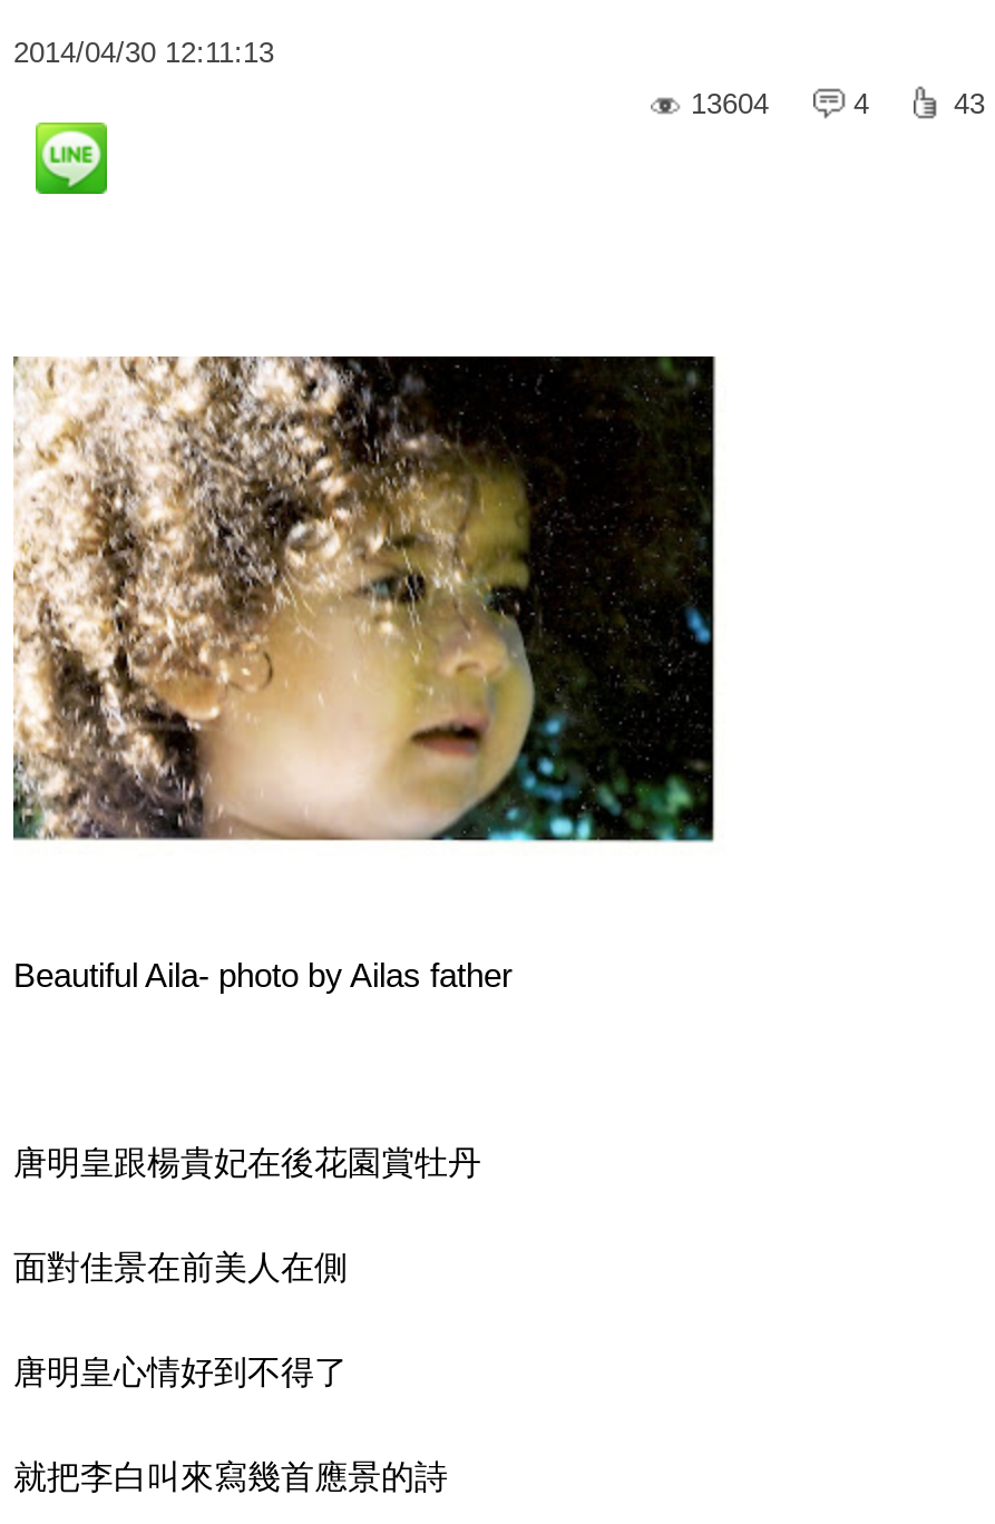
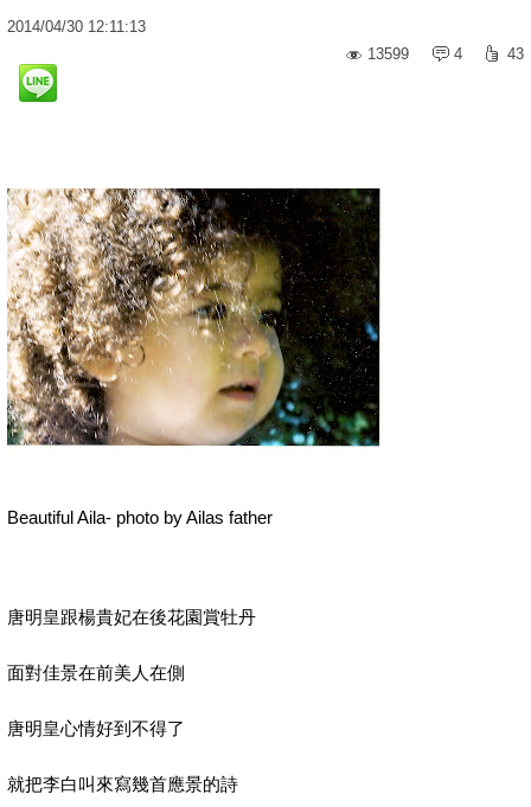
- 13604
+ 13599
